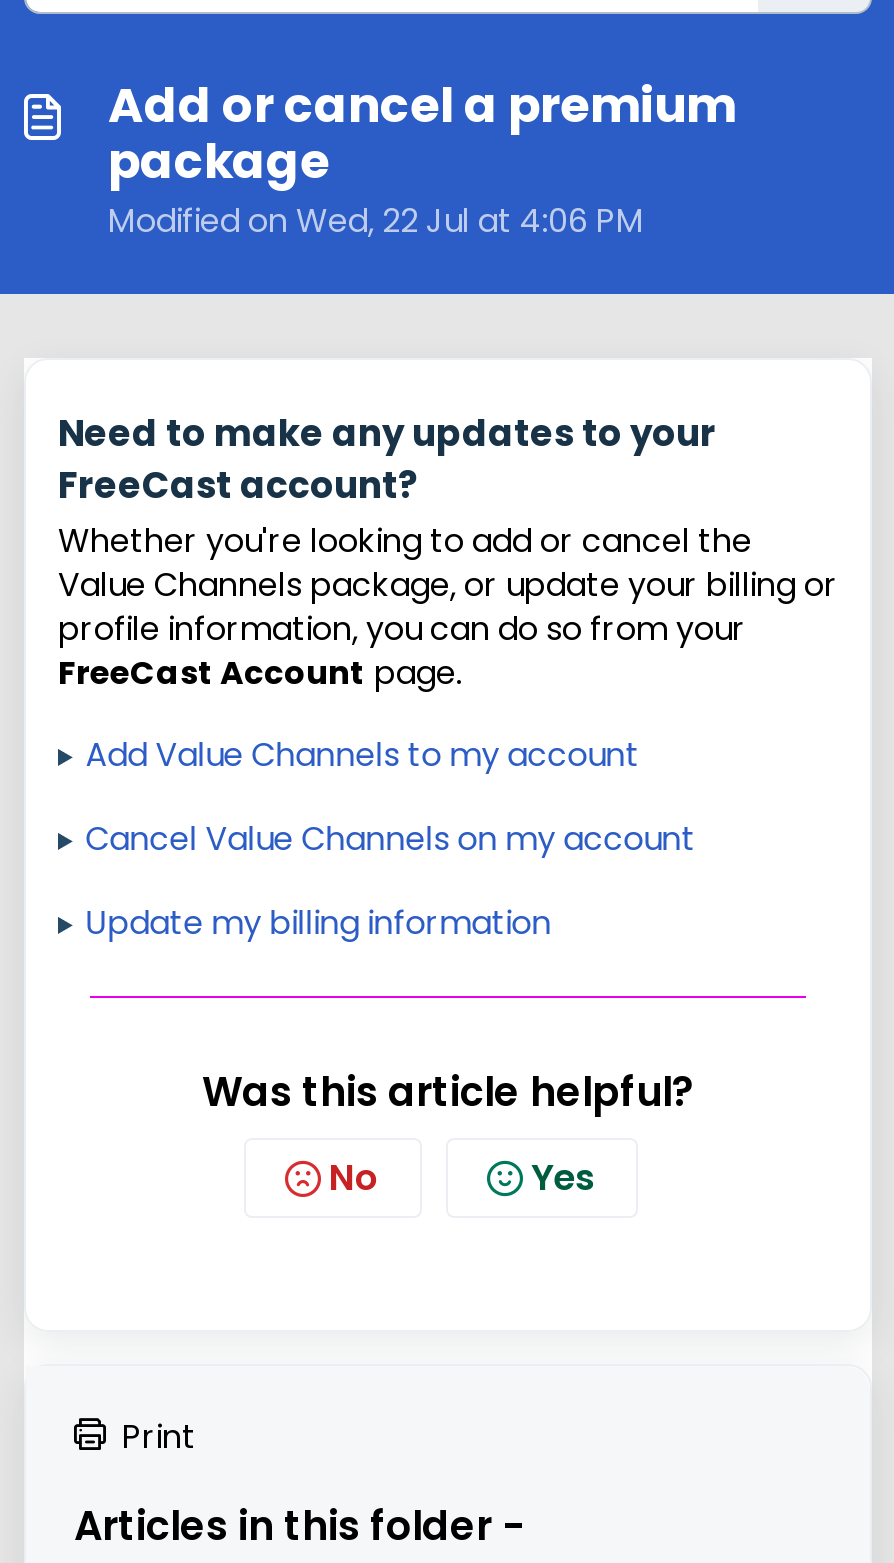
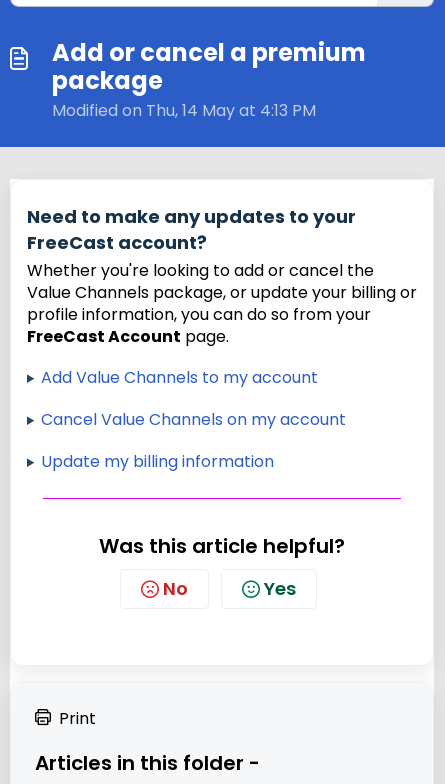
- Modified on Wed, 22 Jul at 4:06 PM
+ Modified on Thu, 14 May at 4:13 PM
